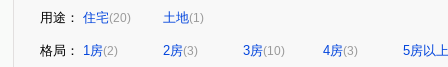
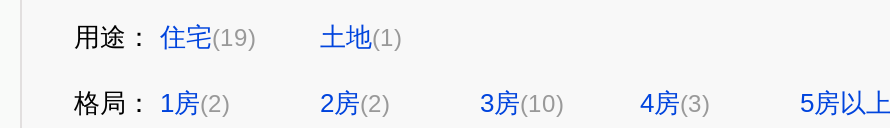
- 用途： 住宅(20)
+ 用途： 住宅(19)

- 2房(3)
+ 2房(2)
